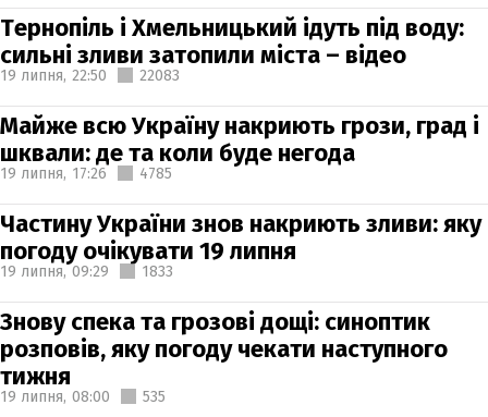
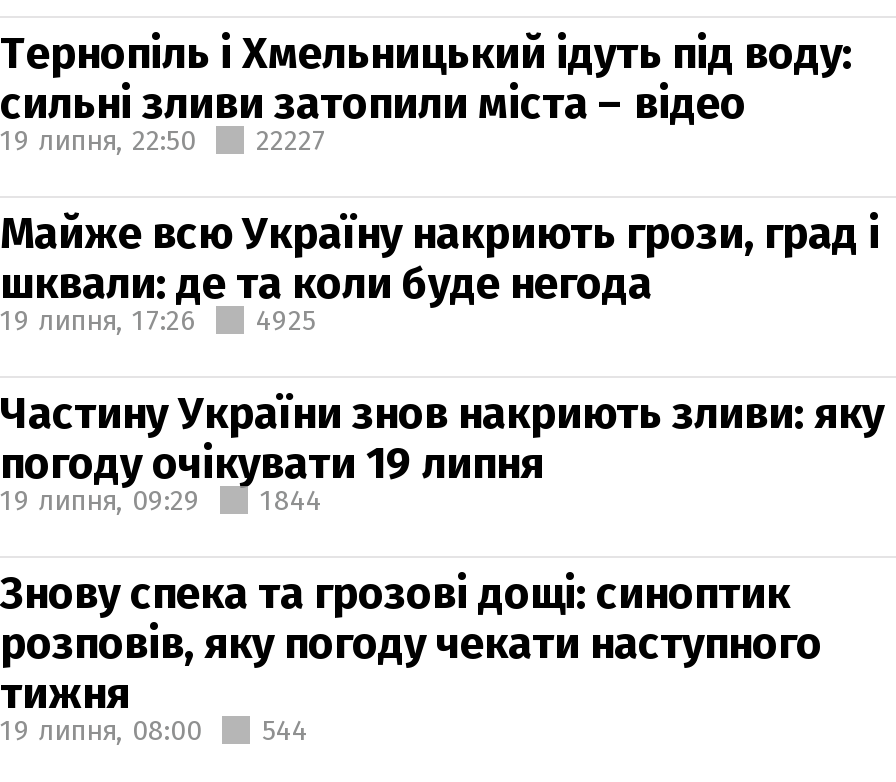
- 19 липня, 22:50 22083
+ 19 липня, 22:50 22227

- 19 липня, 17:26 4785
+ 19 липня, 17:26 4925

- 19 липня, 09:29 1833
+ 19 липня, 09:29 1844

- 19 липня, 08:00 535
+ 19 липня, 08:00 544
